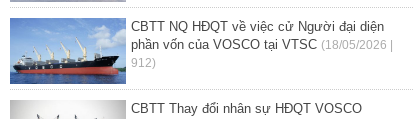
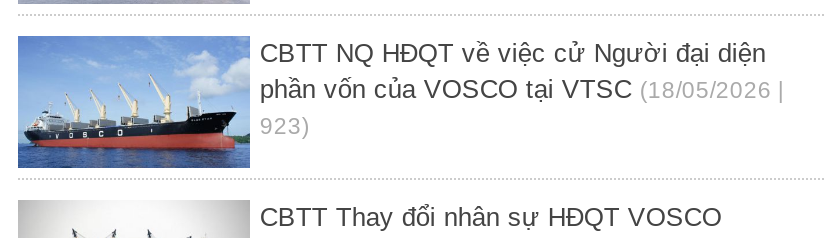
- 912)
+ 923)
